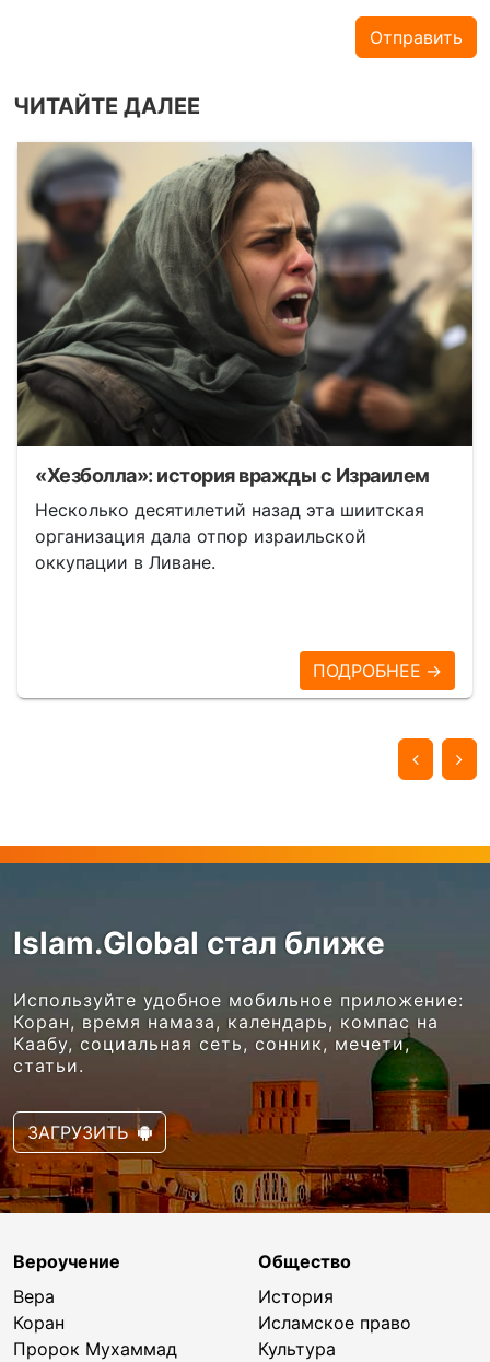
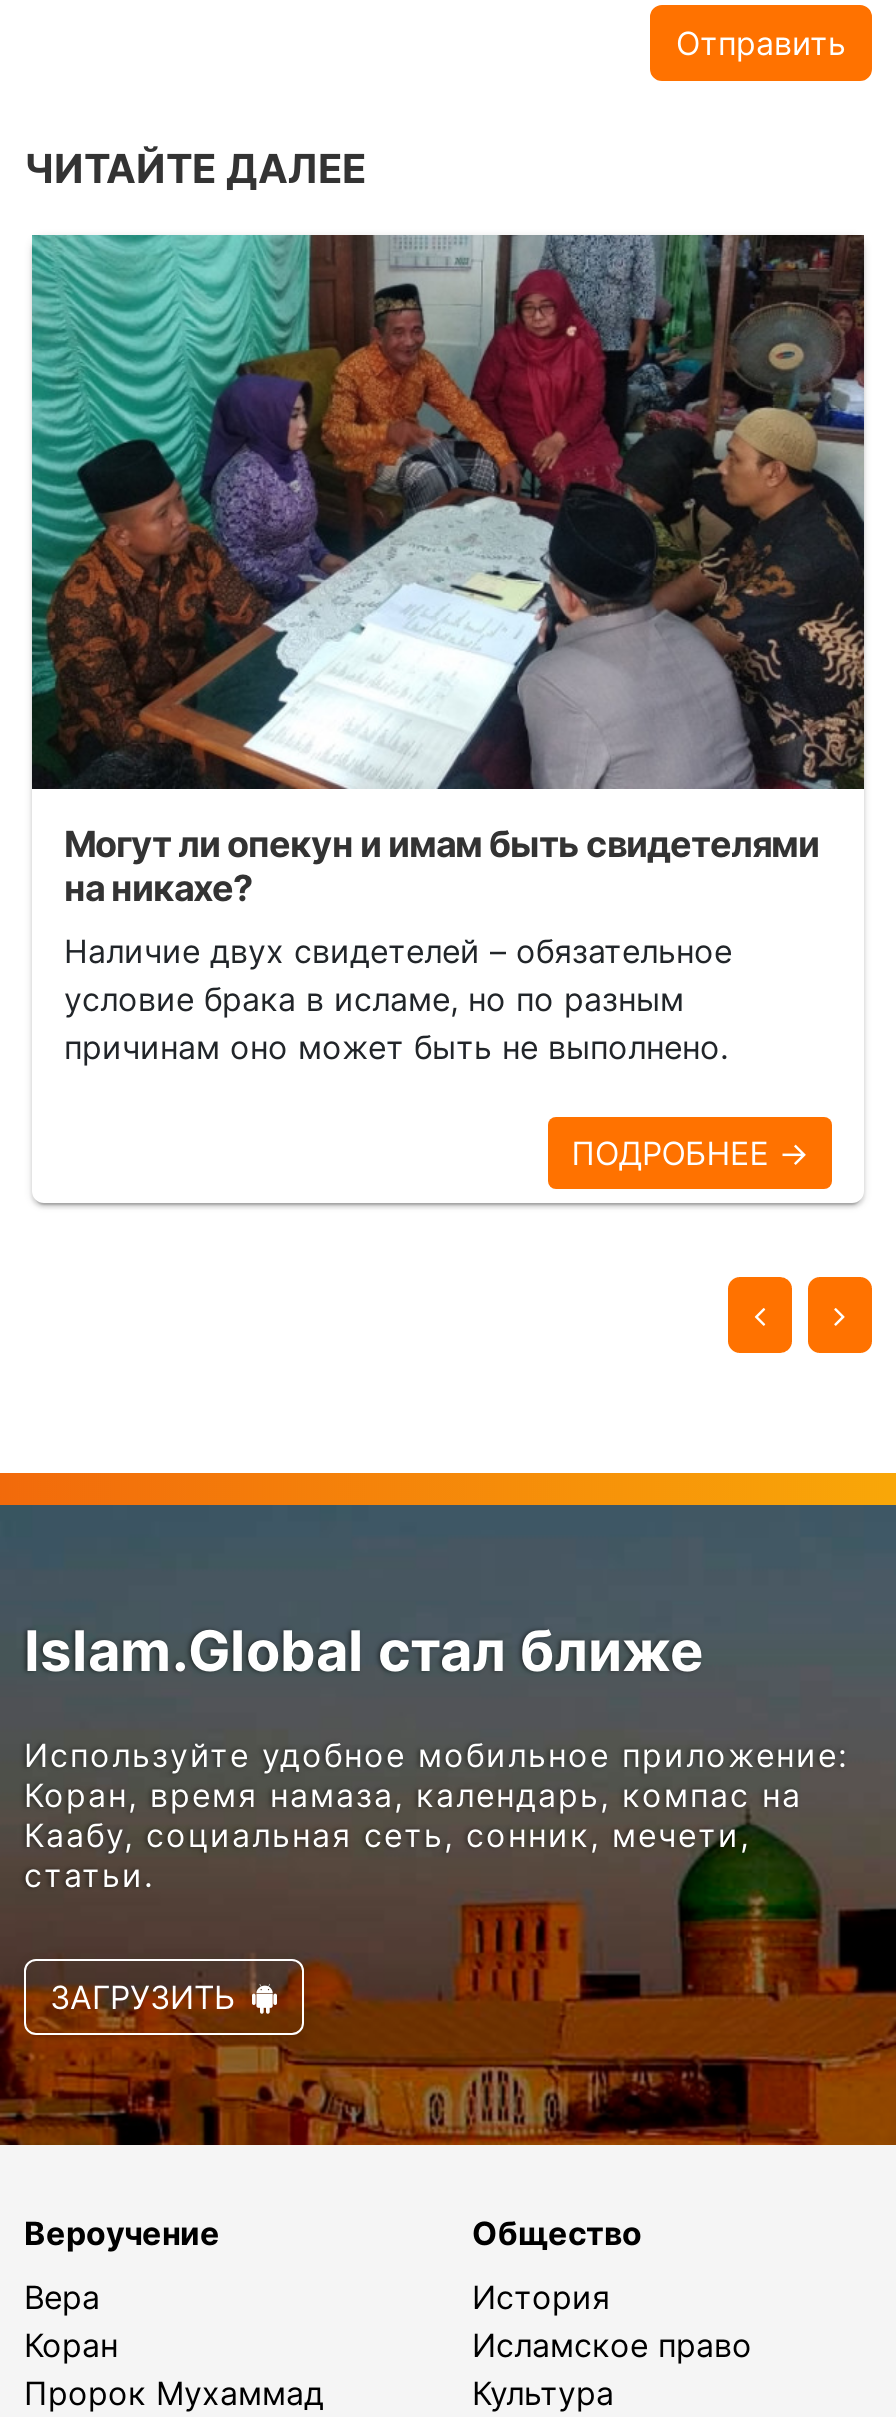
- [image]
- «Хезболла»: история вражды с Израилем
+ [image]
+ Могут ли опекун и имам быть свидетелями
+ на никахе?

- Несколько десятилетий назад эта шиитская
- организация дала отпор израильской
- оккупации в Ливане.
+ Наличие двух свидетелей – обязательное
+ условие брака в исламе, но по разным
+ причинам оно может быть не выполнено.
